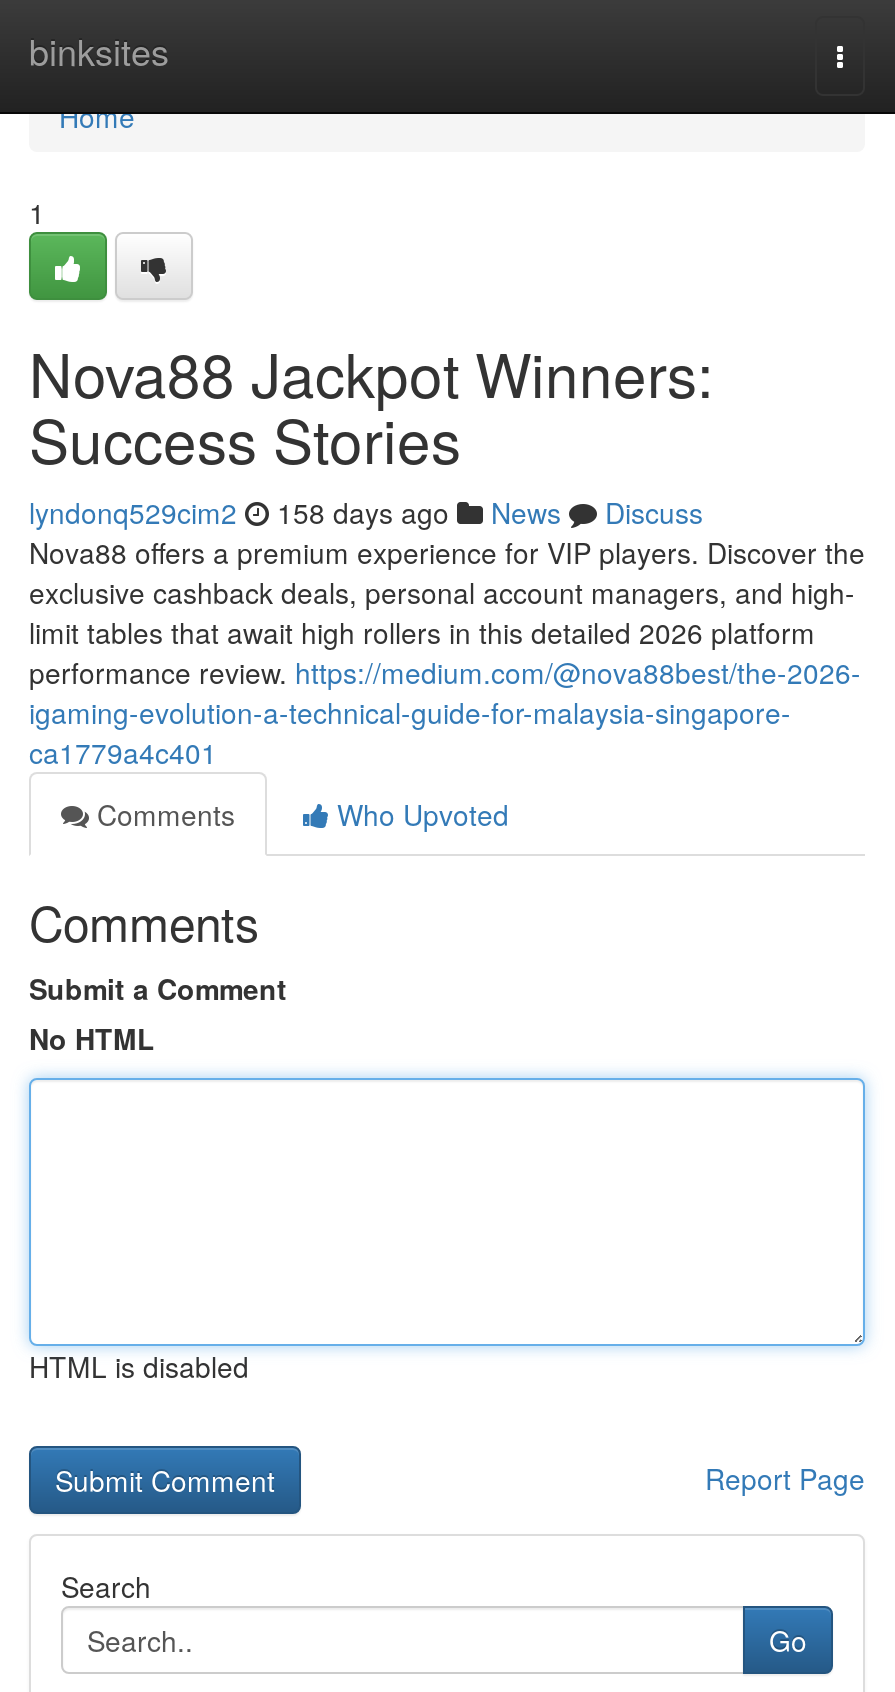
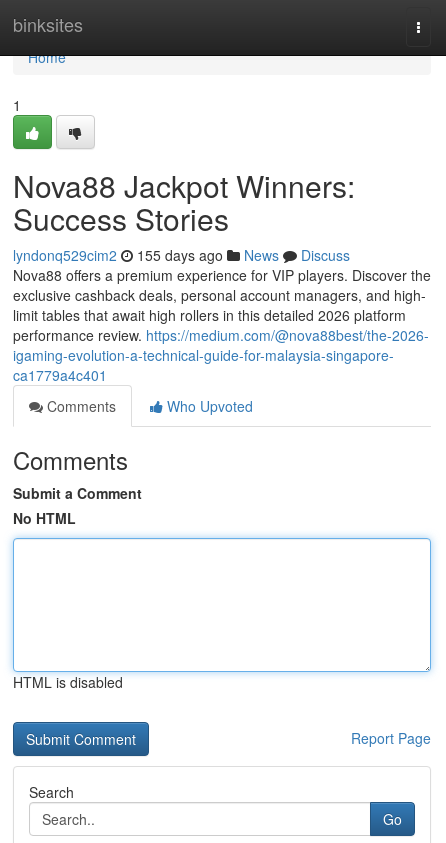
- lyndonq529cim2 158 days ago News Discuss
+ lyndonq529cim2 155 days ago News Discuss
